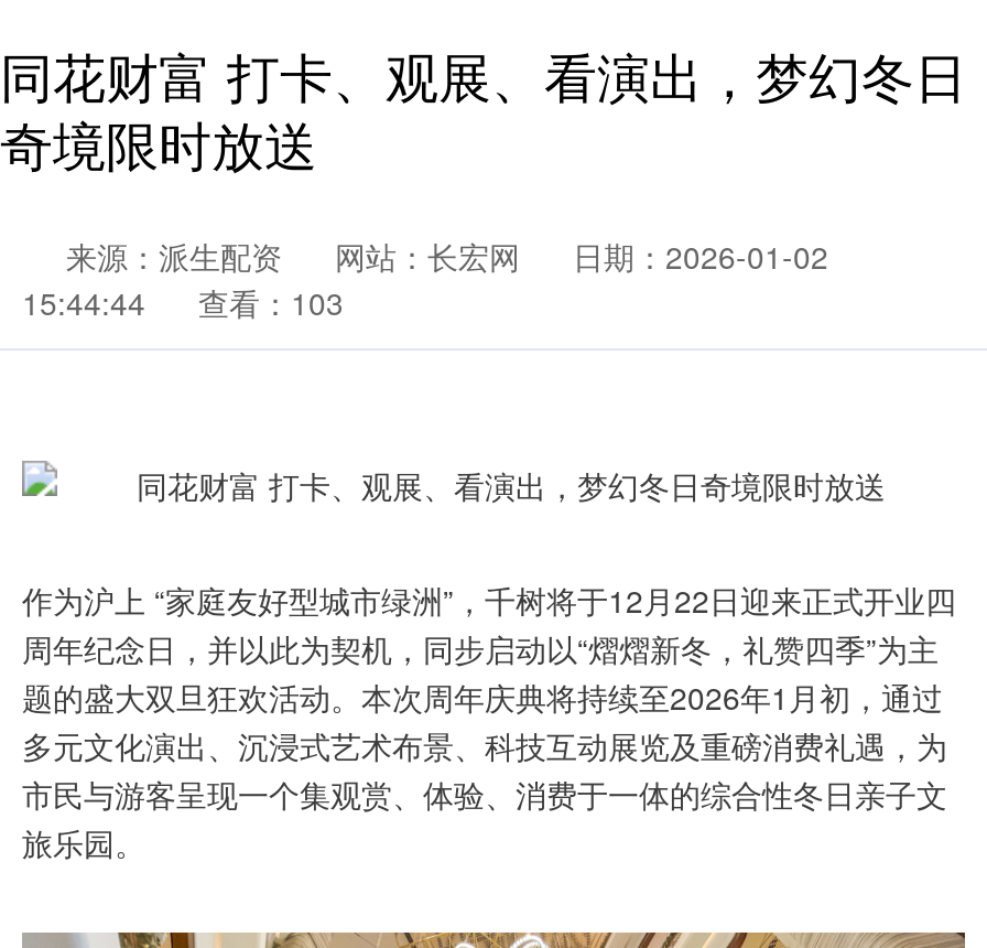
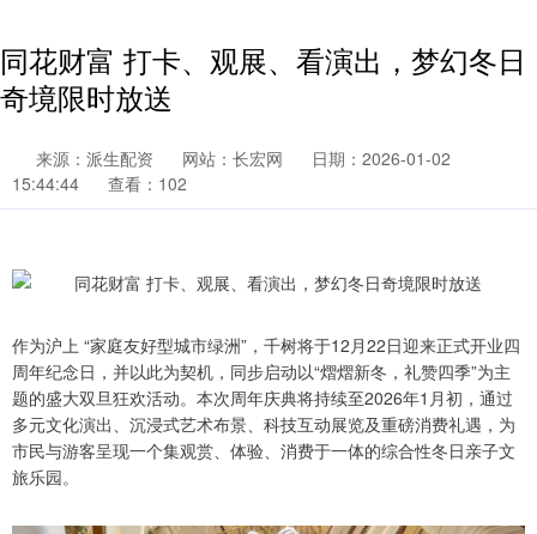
- 15:44:44 查看：103
+ 15:44:44 查看：102
